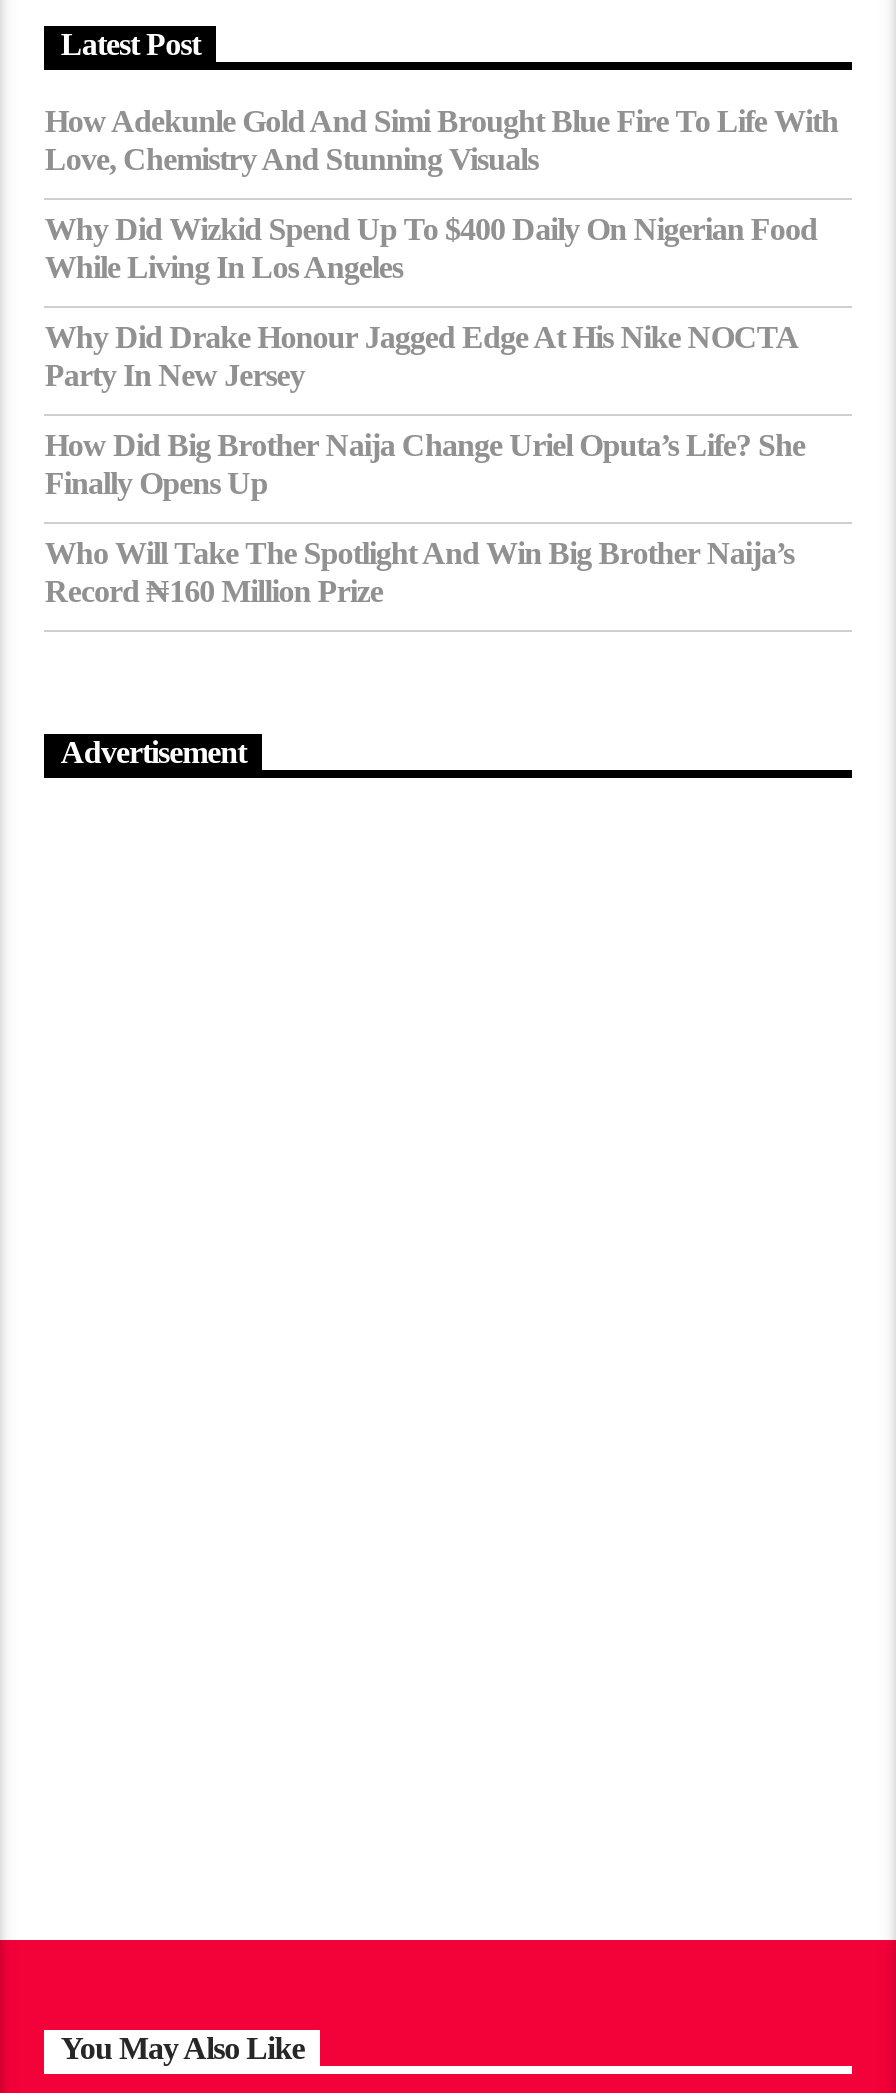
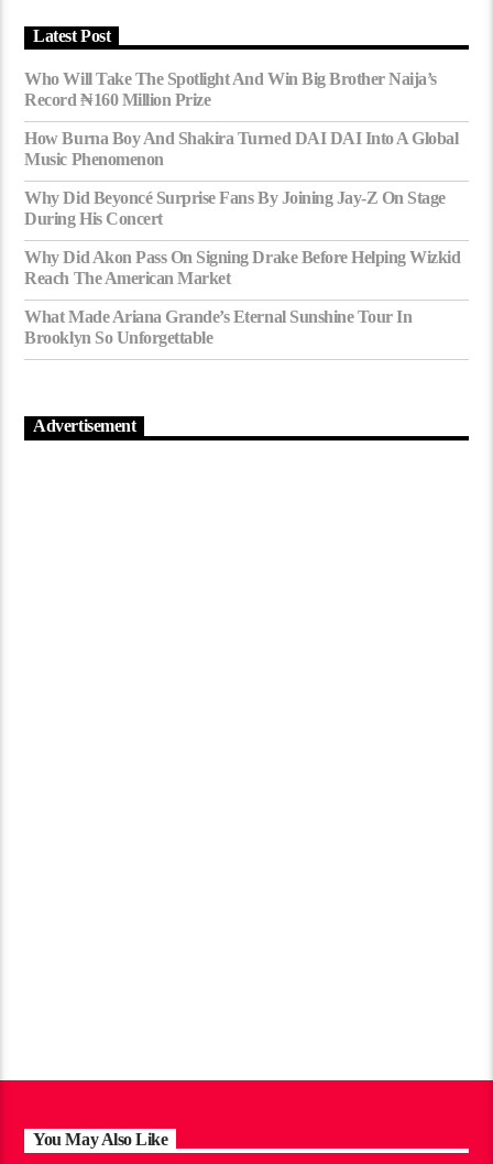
- How Adekunle Gold And Simi Brought Blue Fire To Life With
- Love, Chemistry And Stunning Visuals
- Why Did Wizkid Spend Up To $400 Daily On Nigerian Food
- While Living In Los Angeles
- Why Did Drake Honour Jagged Edge At His Nike NOCTA
- Party In New Jersey
- How Did Big Brother Naija Change Uriel Oputa’s Life? She
- Finally Opens Up

moved up: Who Will Take The Spotlight And Win Big Brother Naija’s | Record ₦160 Million Prize

+ How Burna Boy And Shakira Turned DAI DAI Into A Global
+ Music Phenomenon
+ Why Did Beyoncé Surprise Fans By Joining Jay-Z On Stage
+ During His Concert
+ Why Did Akon Pass On Signing Drake Before Helping Wizkid
+ Reach The American Market
+ What Made Ariana Grande’s Eternal Sunshine Tour In
+ Brooklyn So Unforgettable
